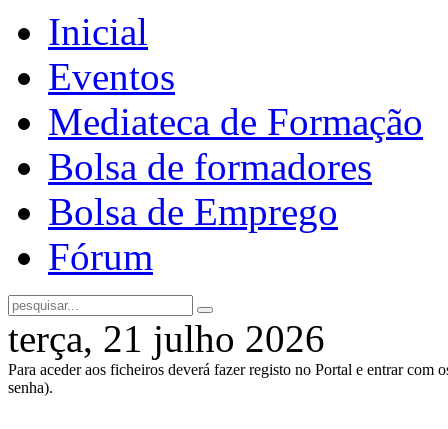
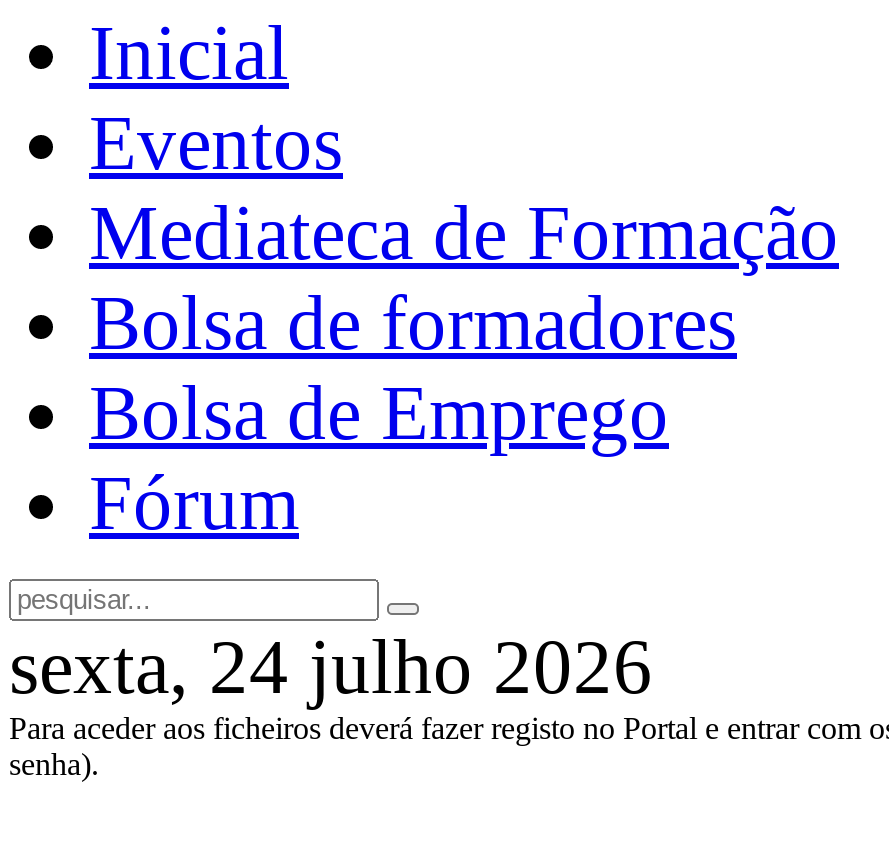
- terça, 21 julho 2026
+ sexta, 24 julho 2026
